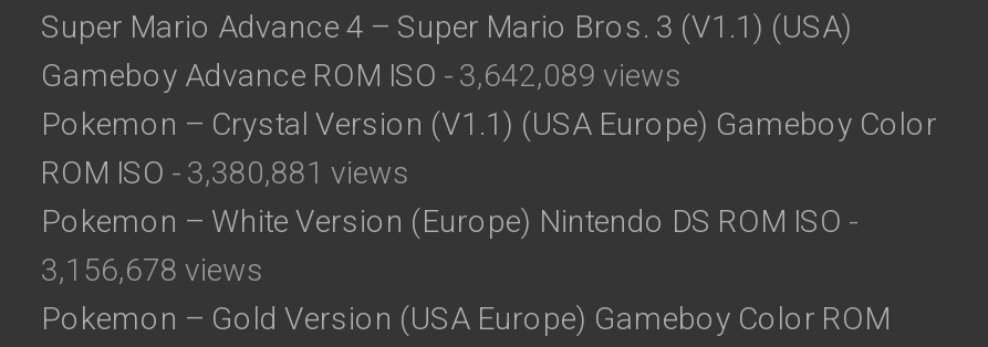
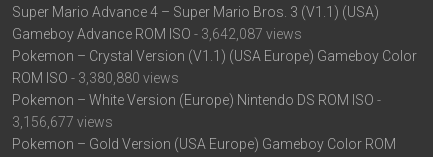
- Gameboy Advance ROM ISO - 3,642,089 views
+ Gameboy Advance ROM ISO - 3,642,087 views

- ROM ISO - 3,380,881 views
+ ROM ISO - 3,380,880 views

- 3,156,678 views
+ 3,156,677 views
